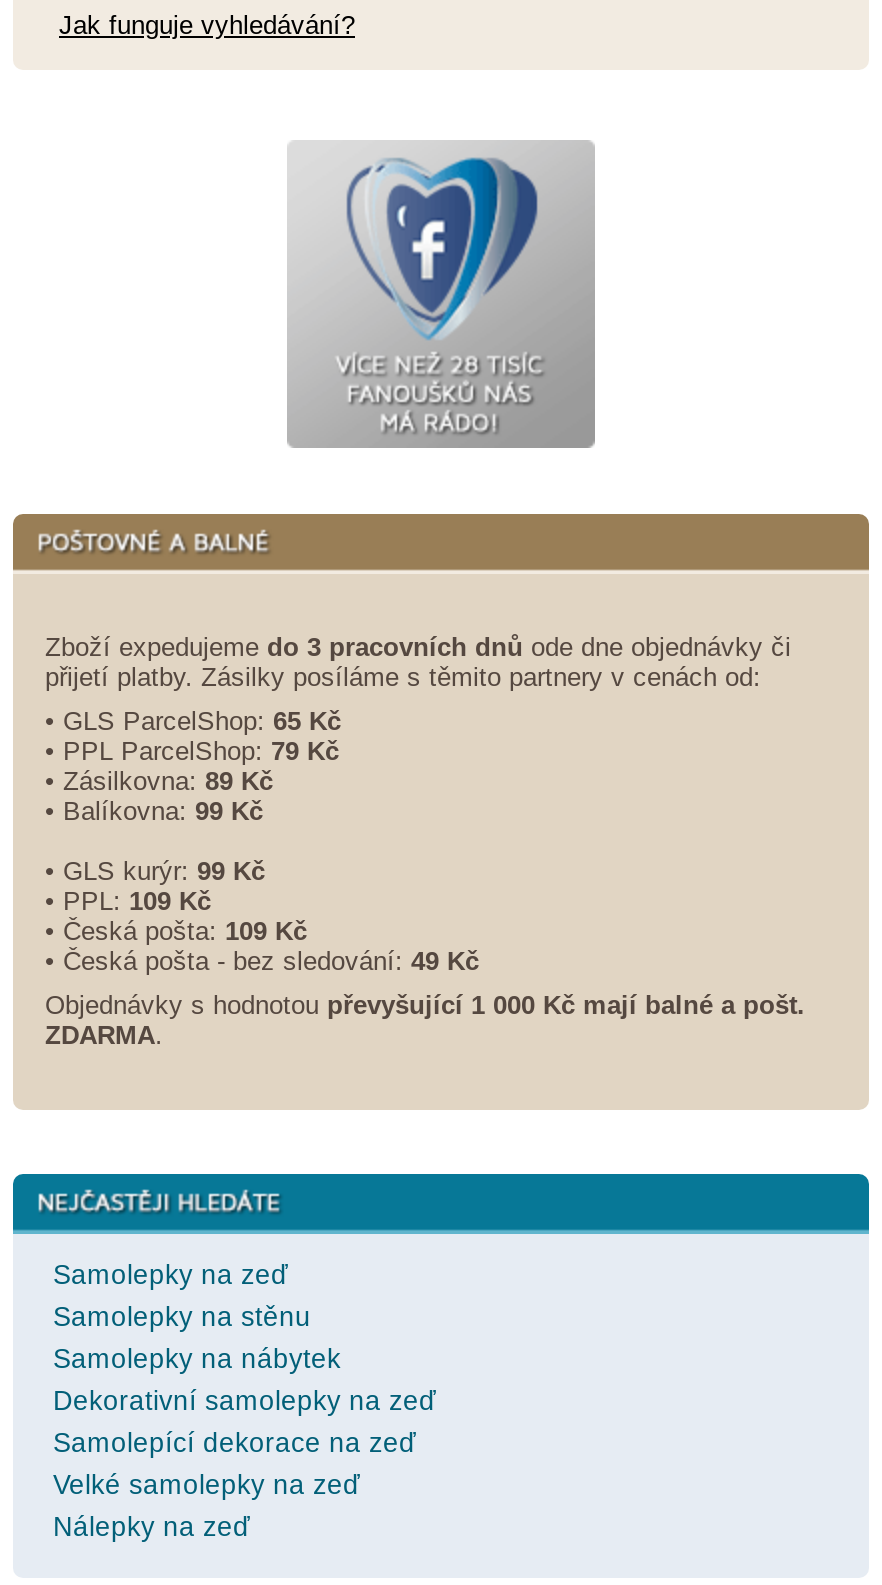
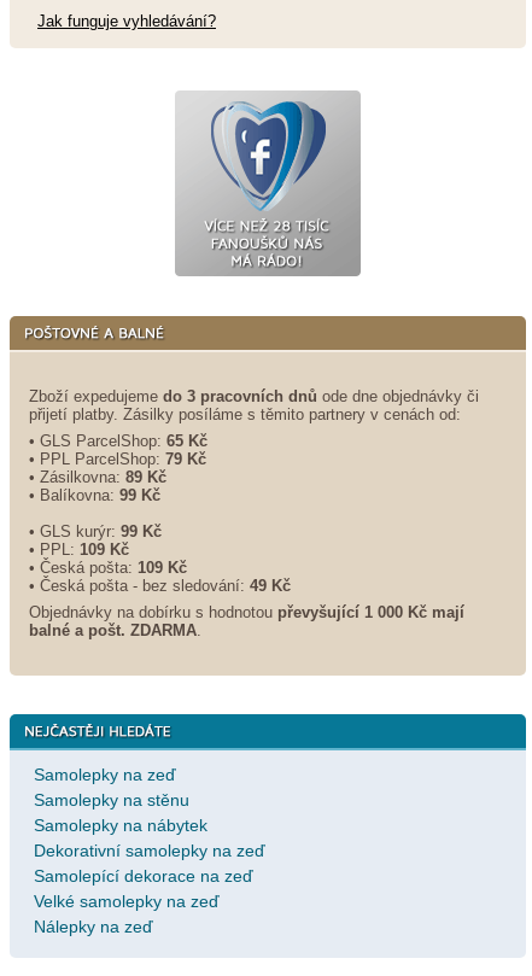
- Objednávky s hodnotou převyšující 1 000 Kč mají balné a pošt.
- ZDARMA.
+ Objednávky na dobírku s hodnotou převyšující 1 000 Kč mají
+ balné a pošt. ZDARMA.
